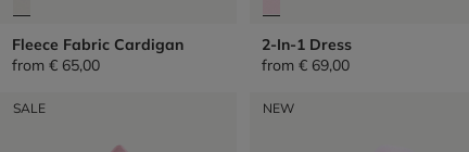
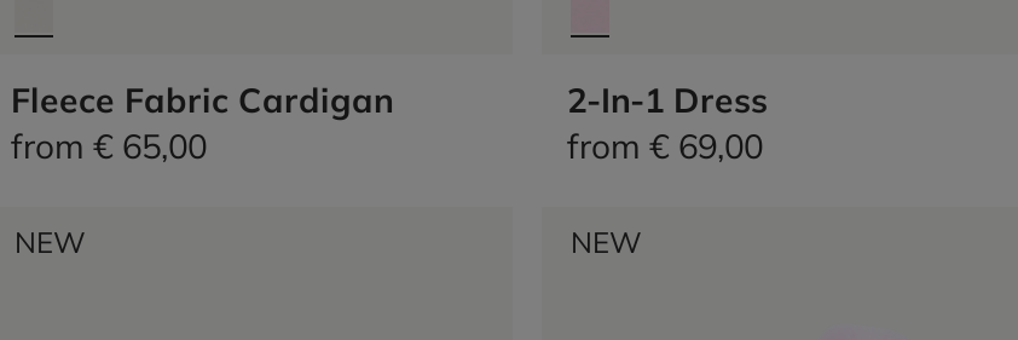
- SALE
+ NEW
